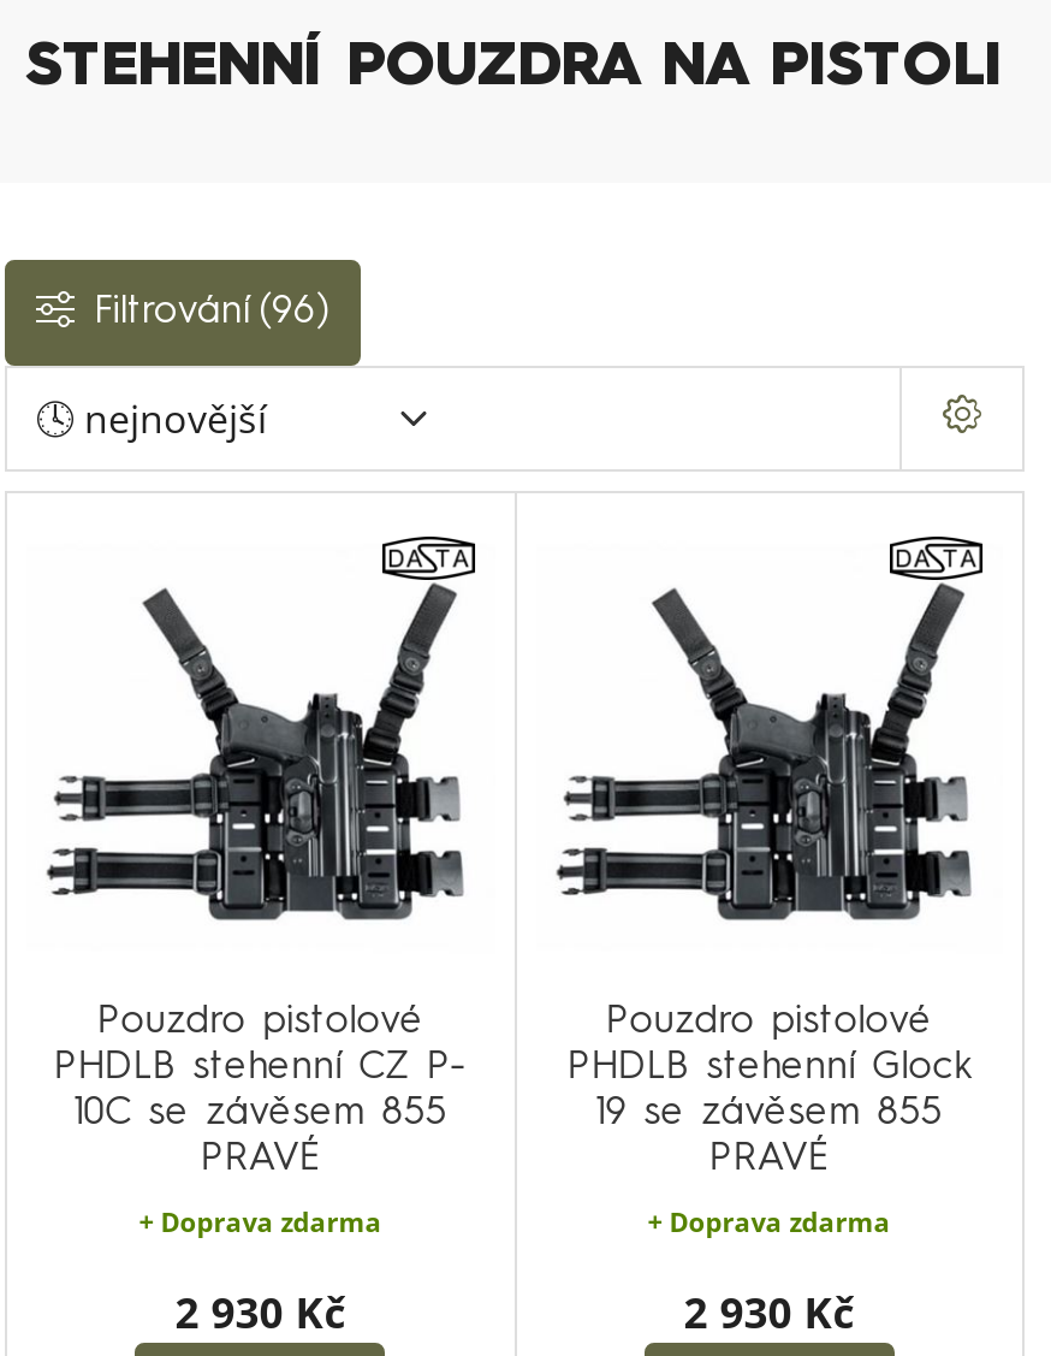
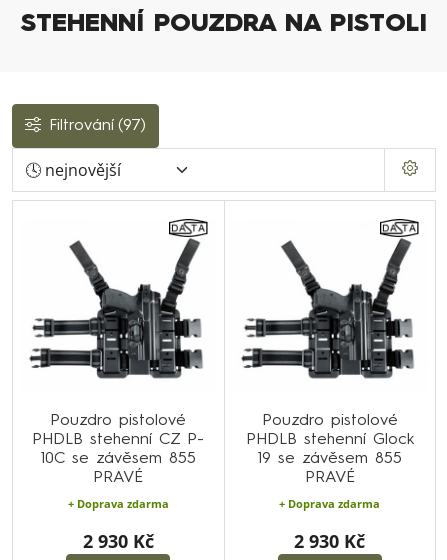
- Filtrování (96)
+ Filtrování (97)
